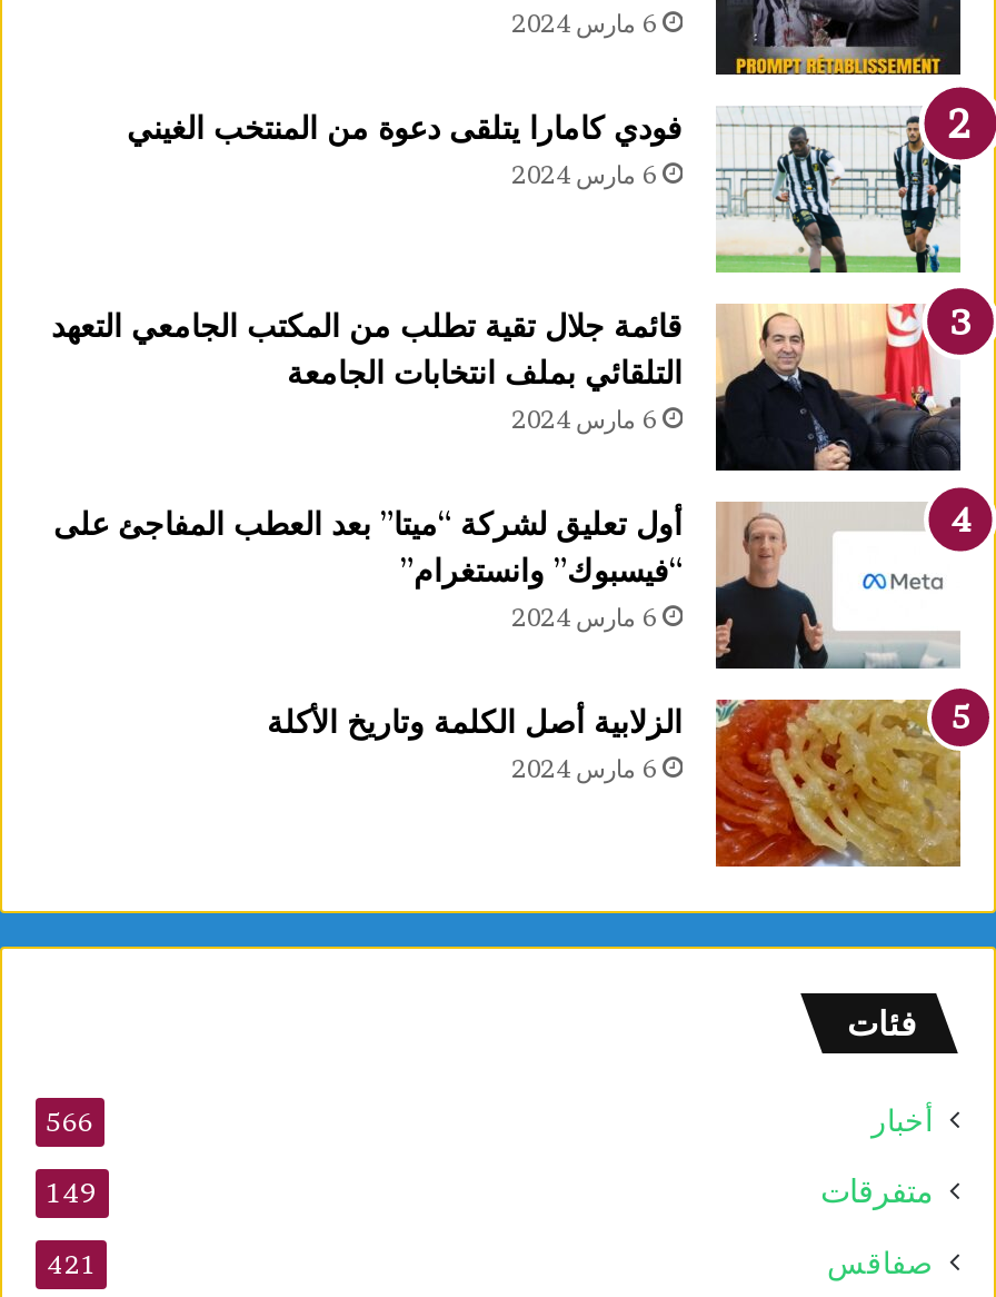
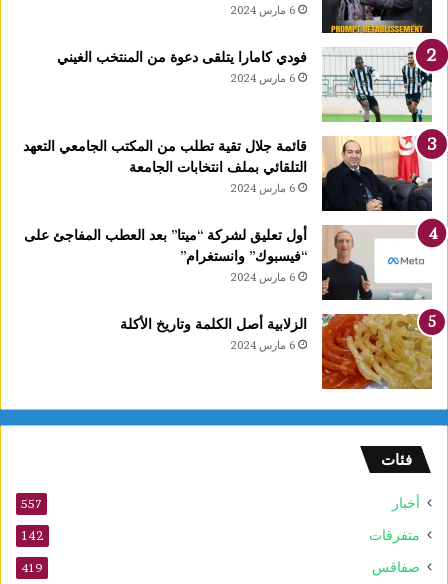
- 566
+ 557

- 149
+ 142

- 421
+ 419
